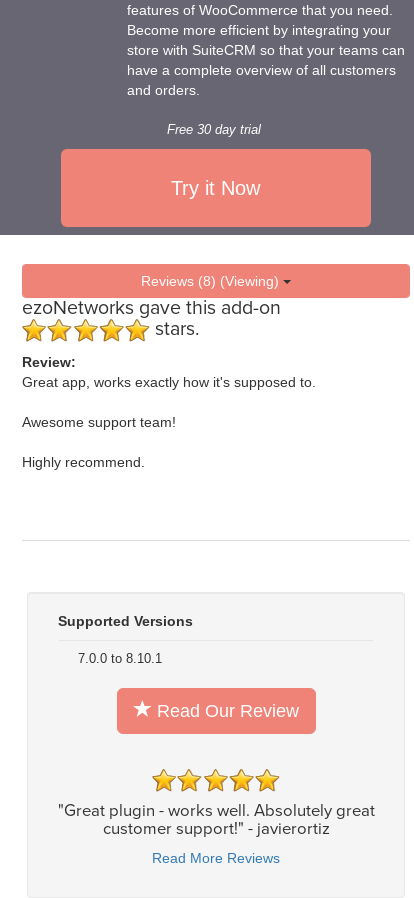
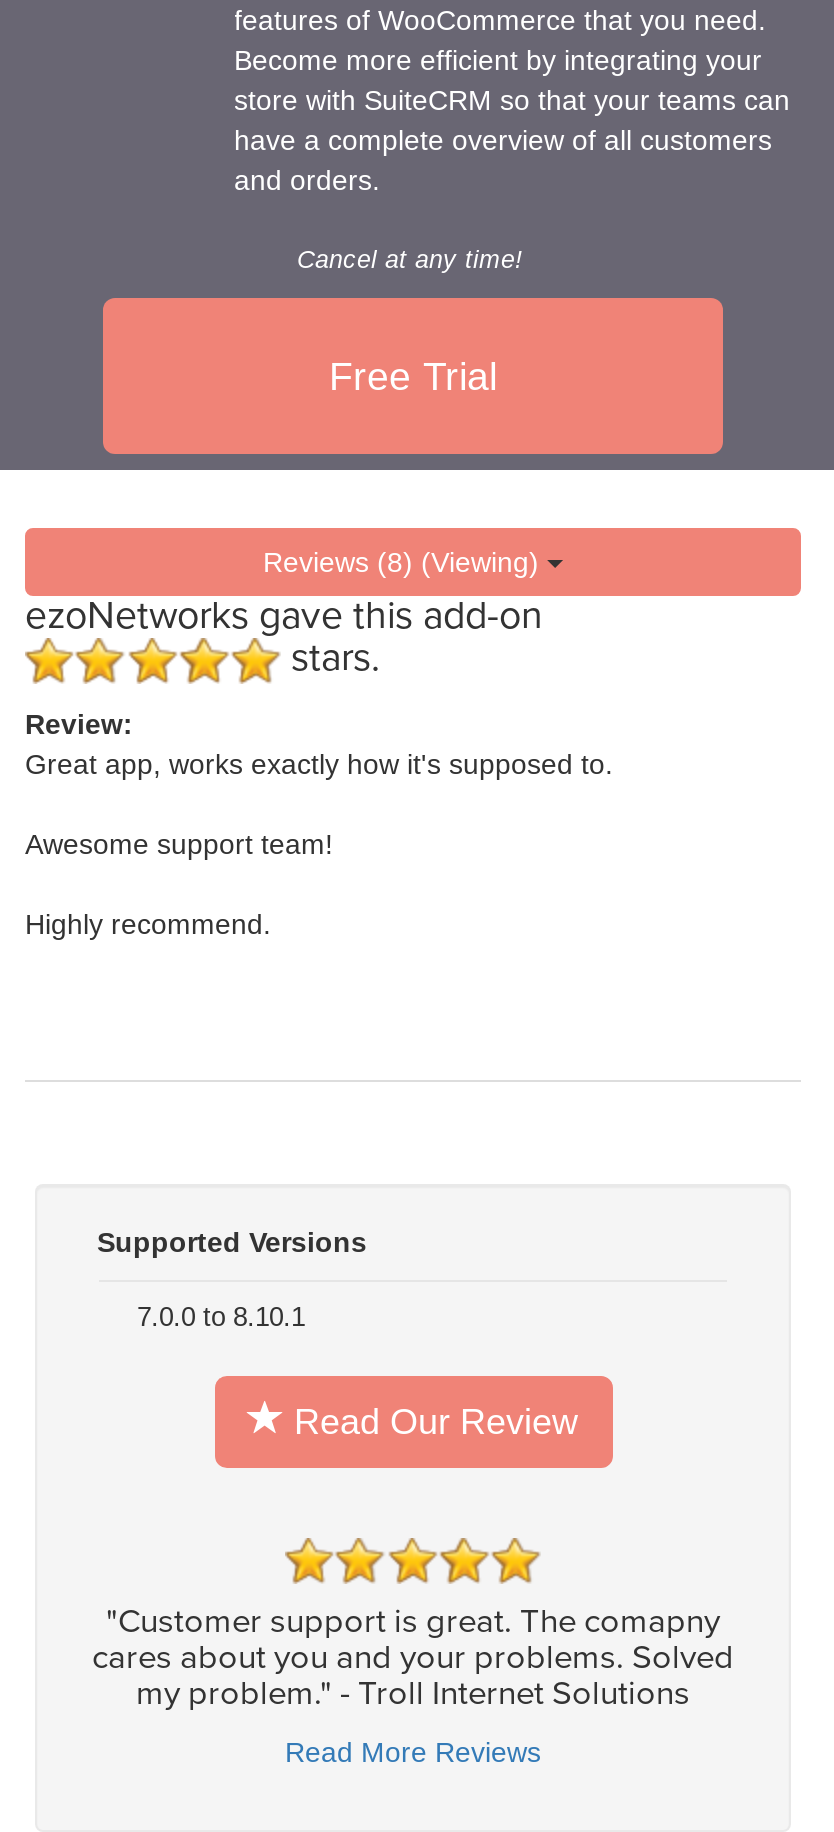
- Free 30 day trial
+ Cancel at any time!

- Try it Now
+ Free Trial

- "Great plugin - works well. Absolutely great
- customer support!" - javierortiz
+ "Customer support is great. The comapny
+ cares about you and your problems. Solved
+ my problem." - Troll Internet Solutions
